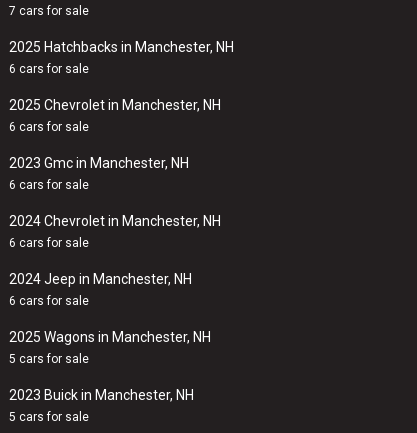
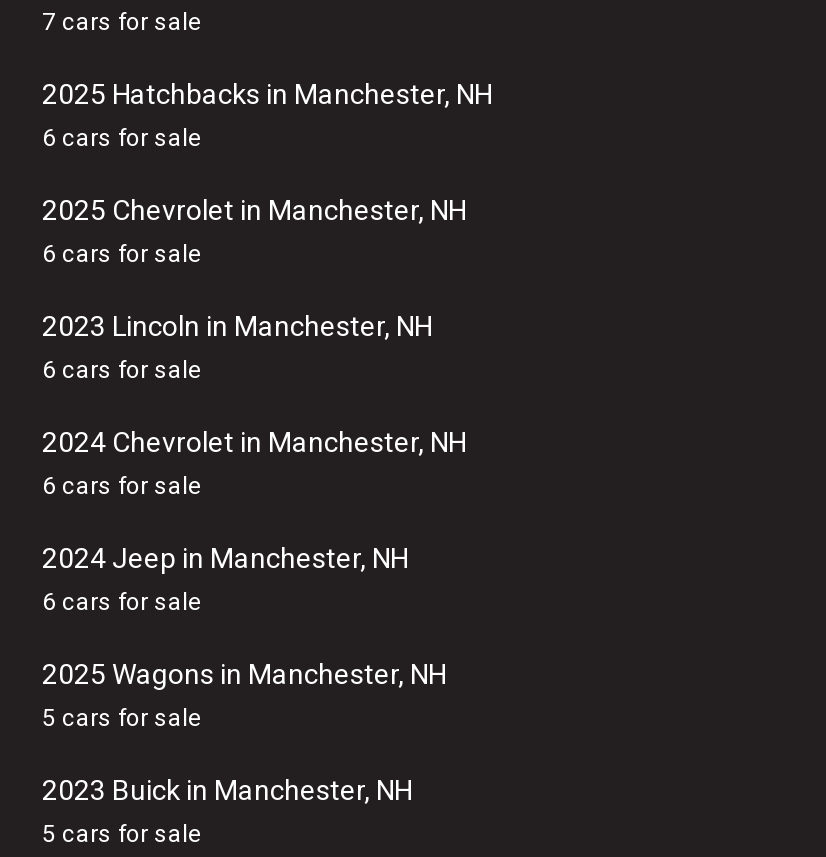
- 2023 Gmc in Manchester, NH
+ 2023 Lincoln in Manchester, NH
